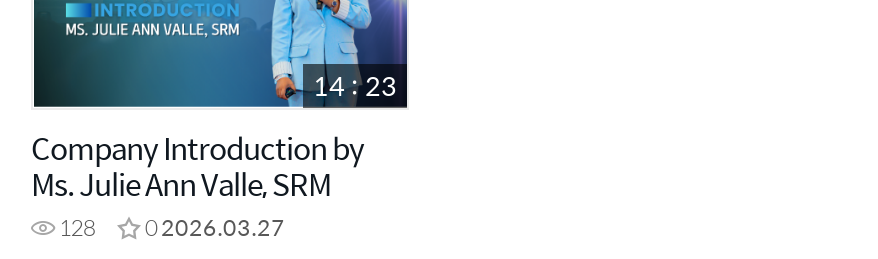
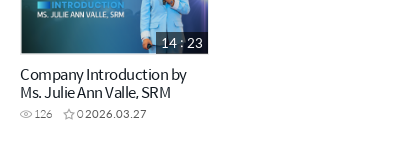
- 128 0 2026.03.27
+ 126 0 2026.03.27
